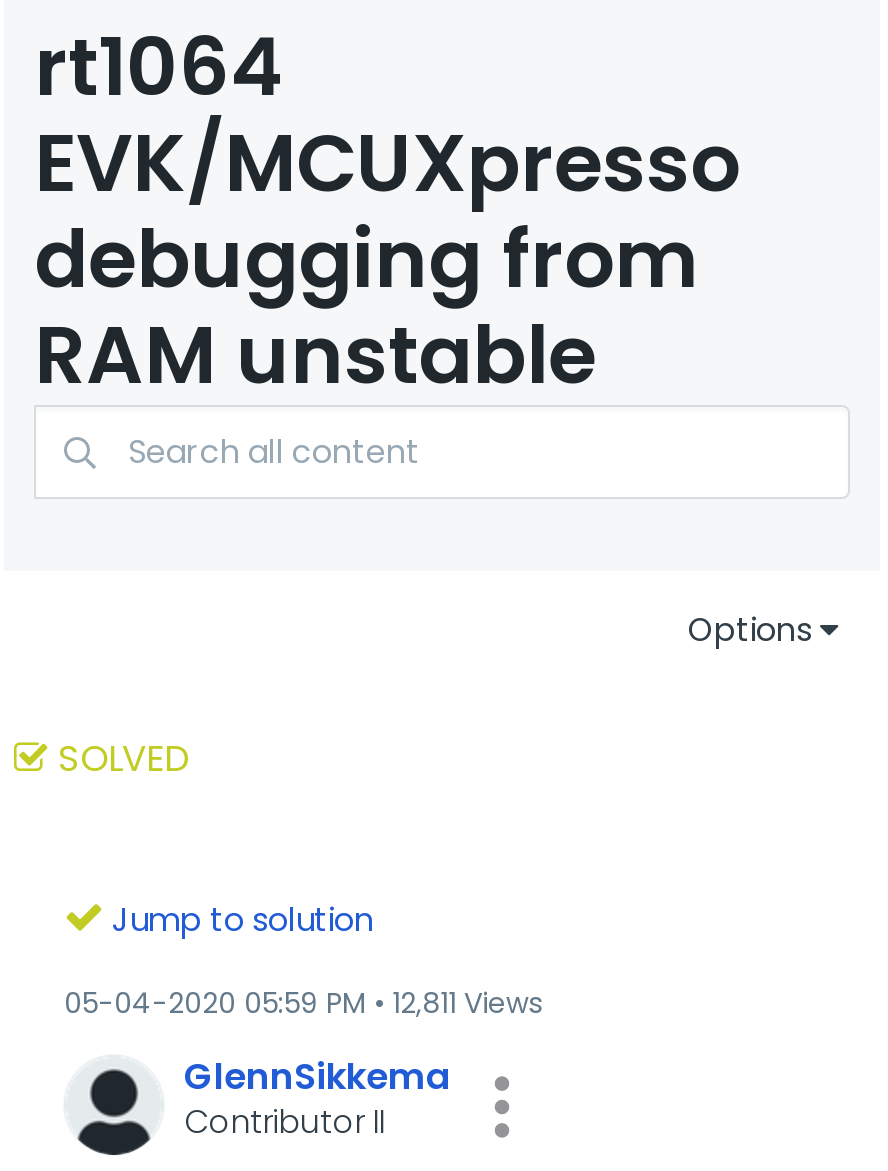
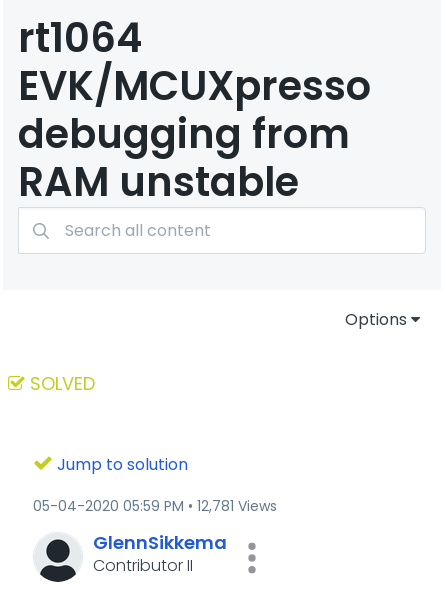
- 05-04-2020 05:59 PM 12,811 Views
+ 05-04-2020 05:59 PM 12,781 Views
